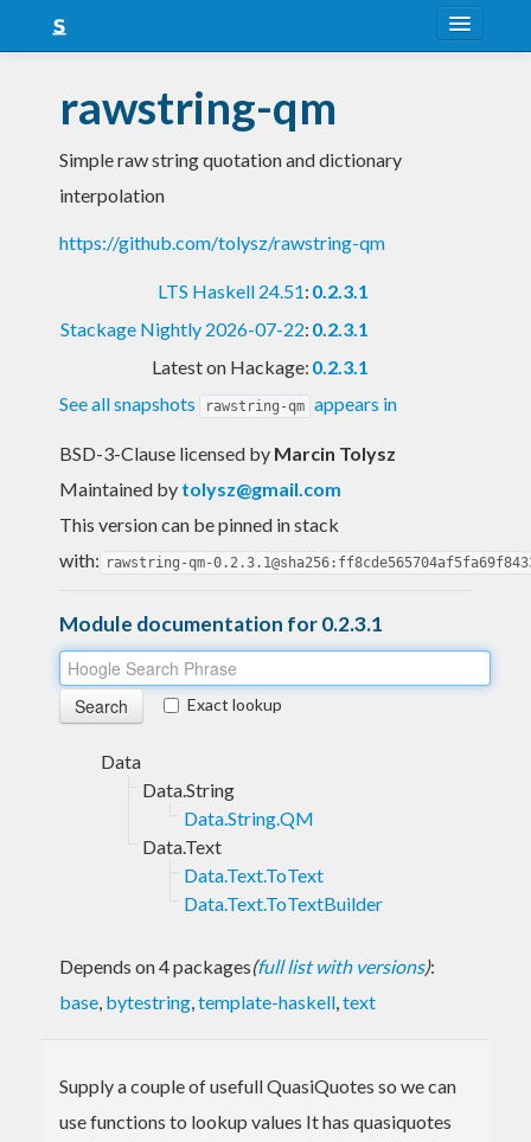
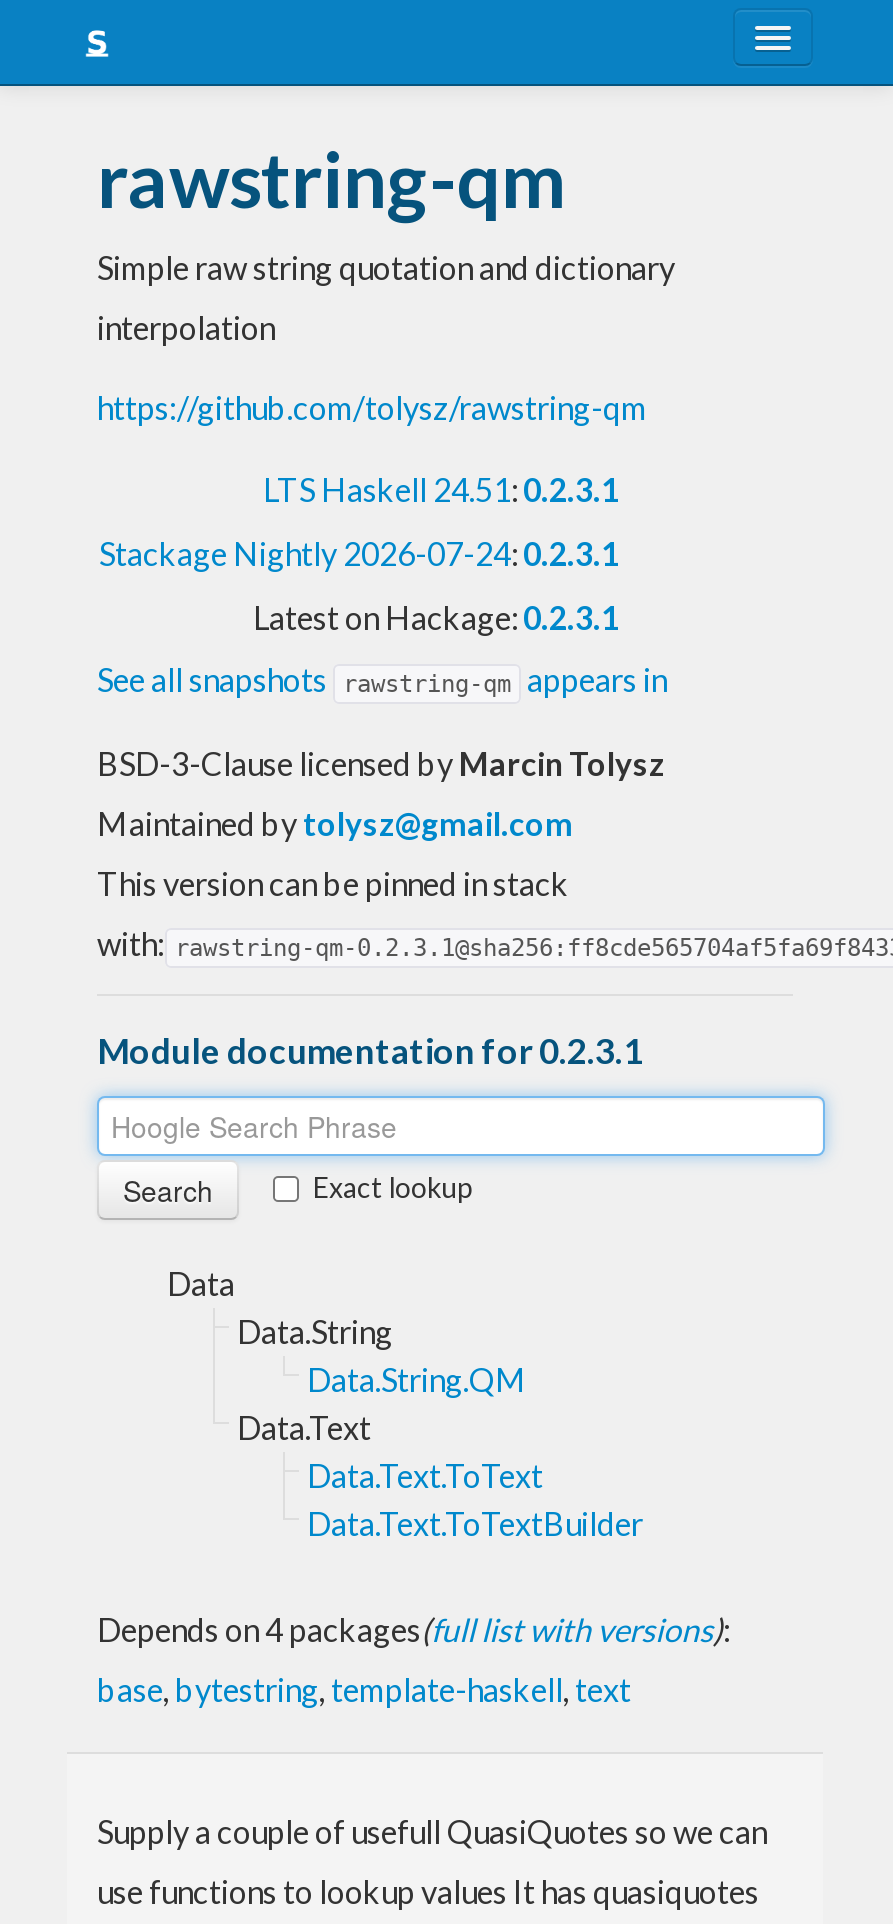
- Stackage Nightly 2026-07-22: 0.2.3.1
+ Stackage Nightly 2026-07-24: 0.2.3.1
